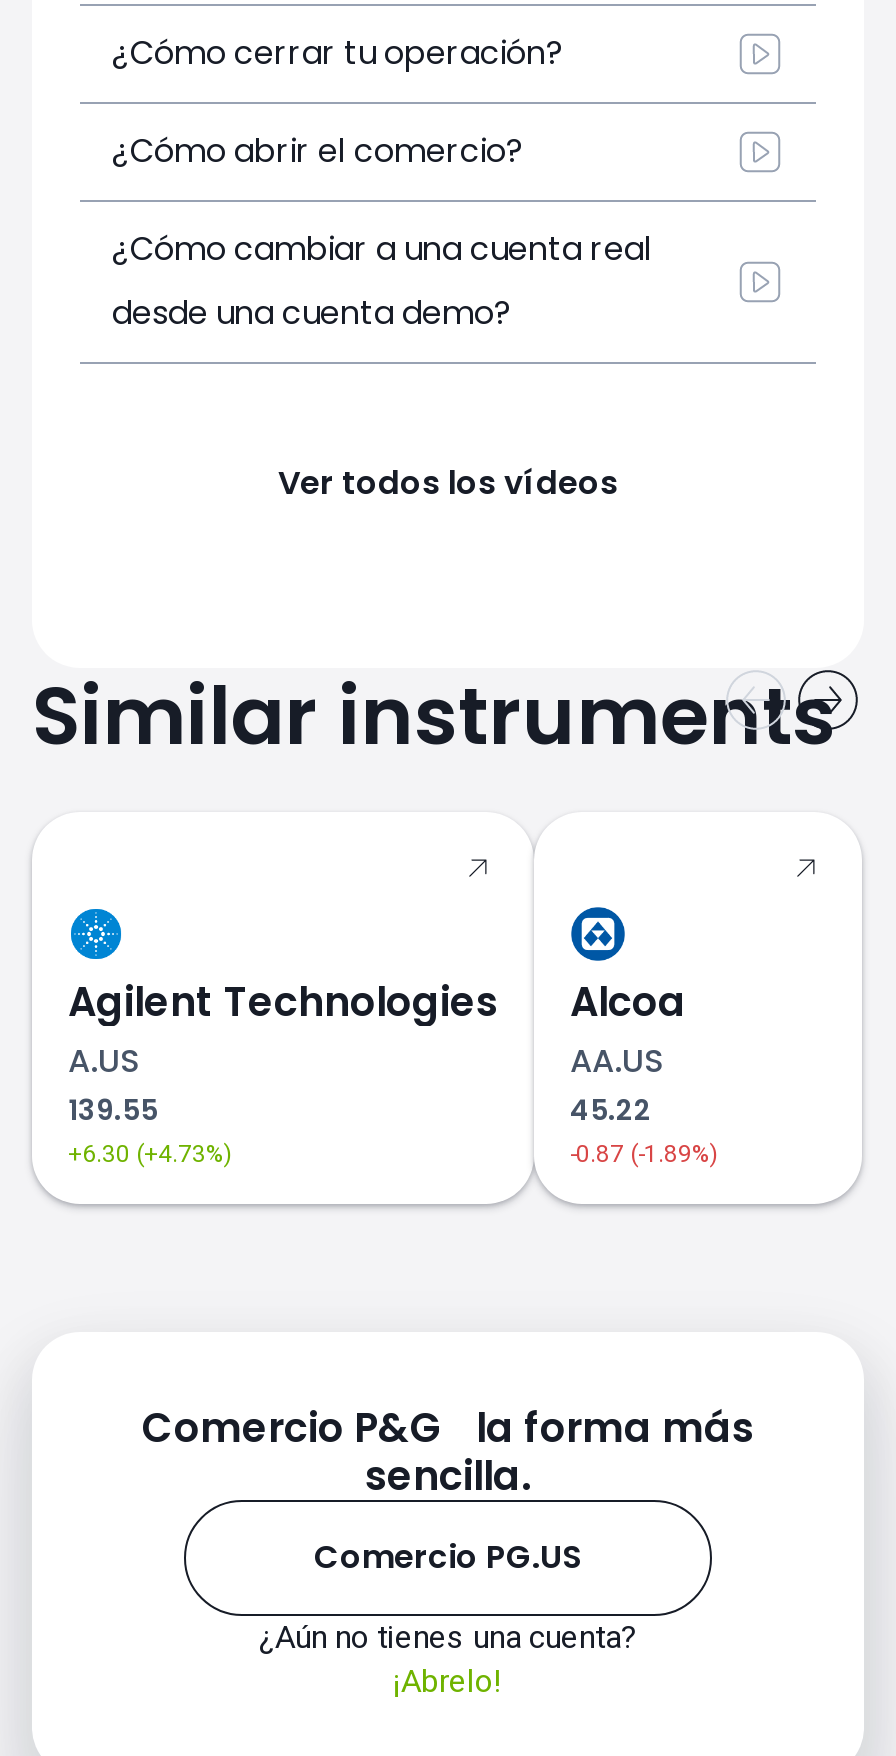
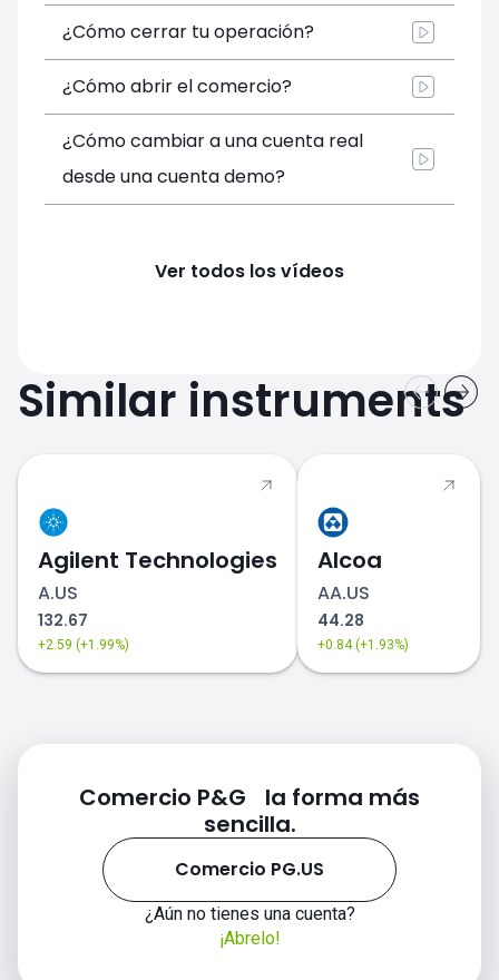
- 139.55
+ 132.67

- 45.22
+ 44.28

- +6.30 (+4.73%)
+ +2.59 (+1.99%)

- -0.87 (-1.89%)
+ +0.84 (+1.93%)
